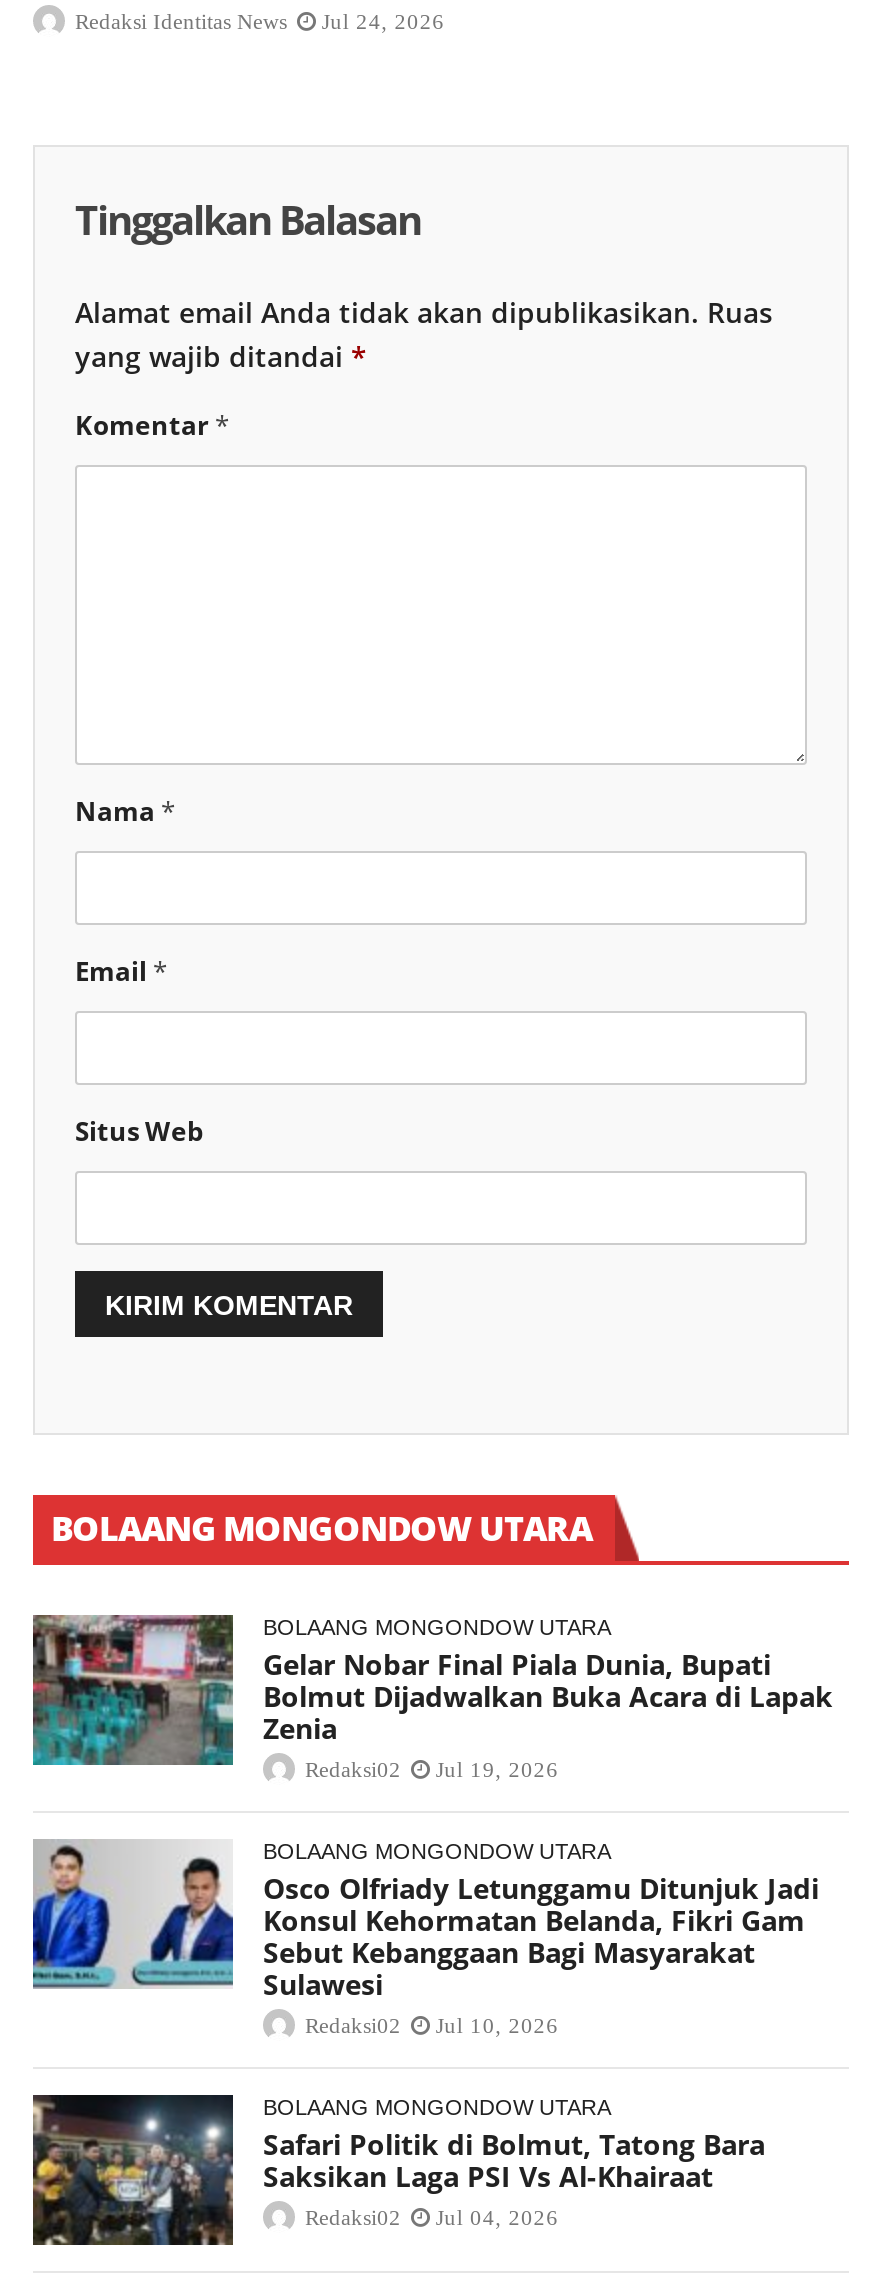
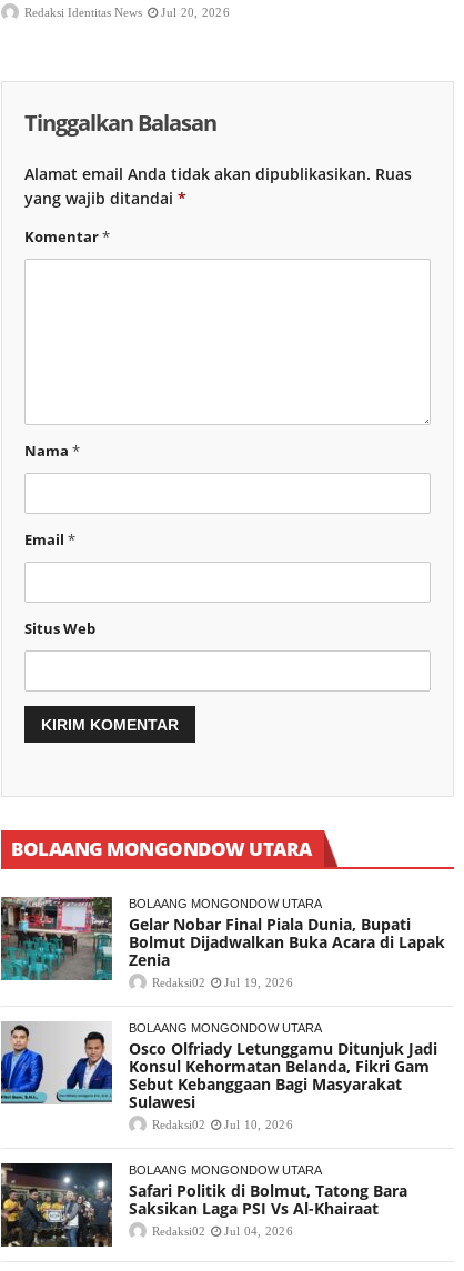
- Redaksi Identitas News Jul 24, 2026
+ Redaksi Identitas News Jul 20, 2026
